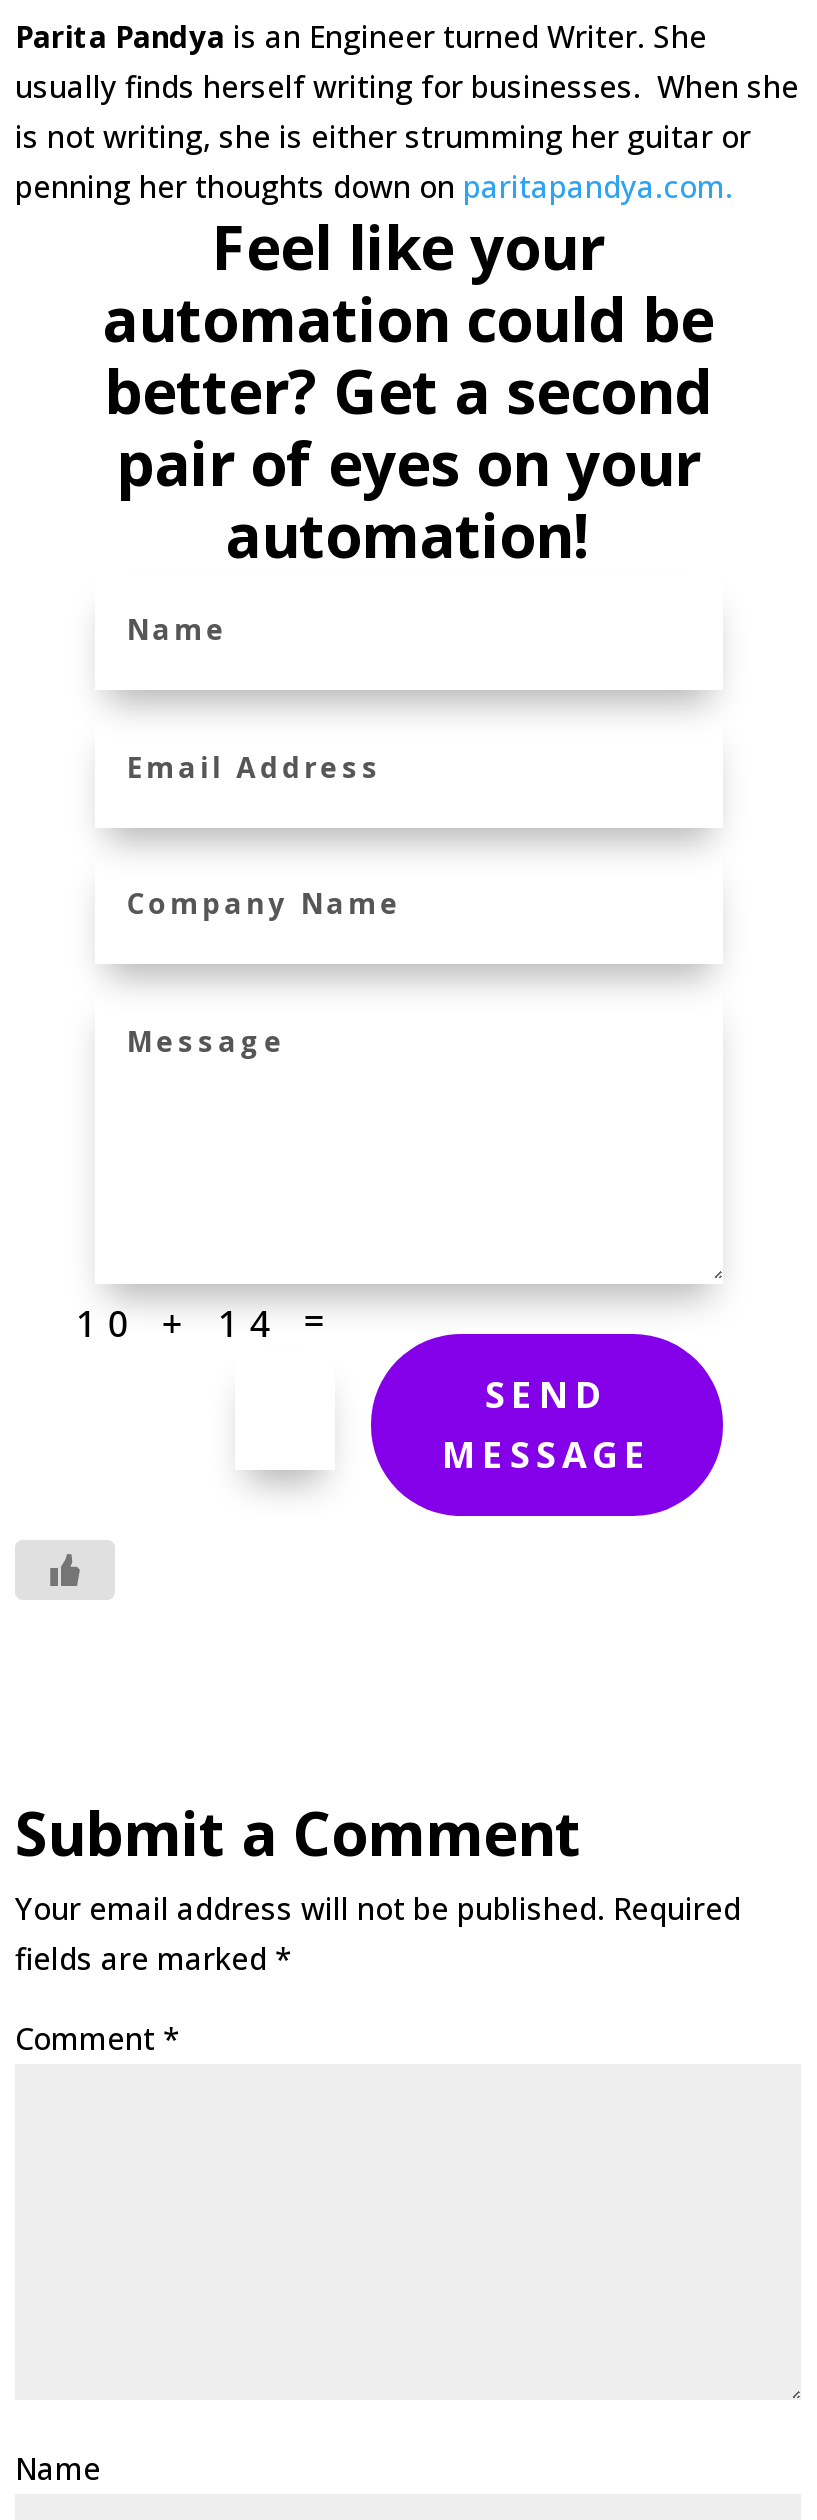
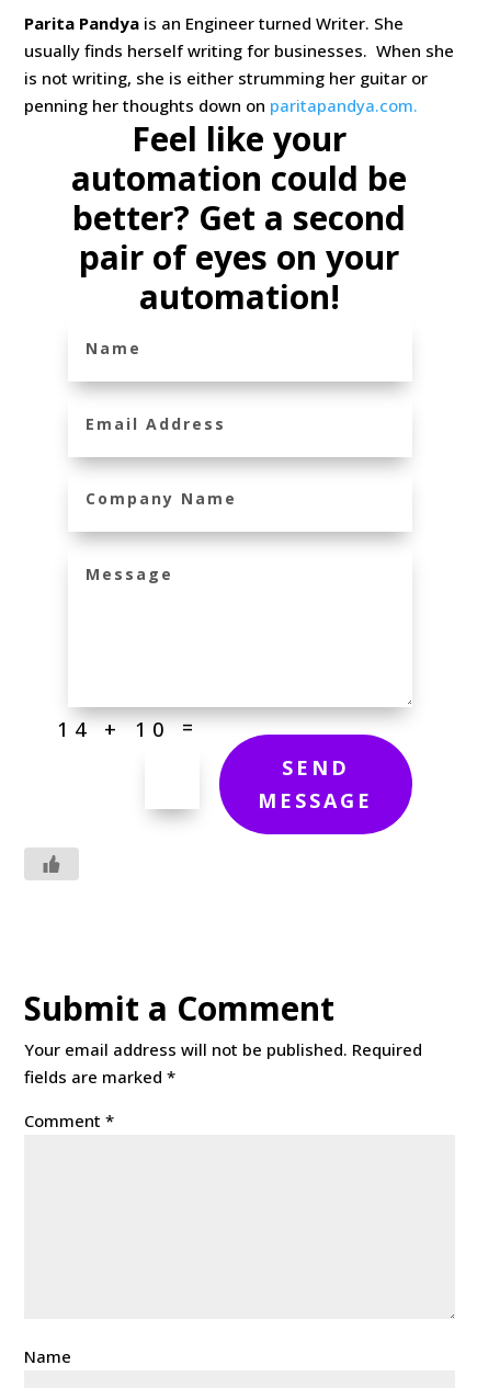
- 10 + 14 =
+ 14 + 10 =
